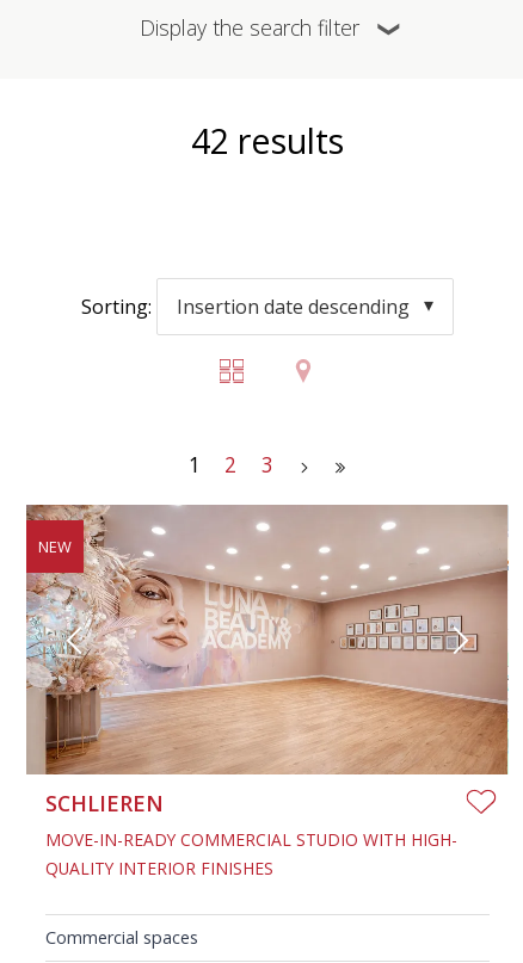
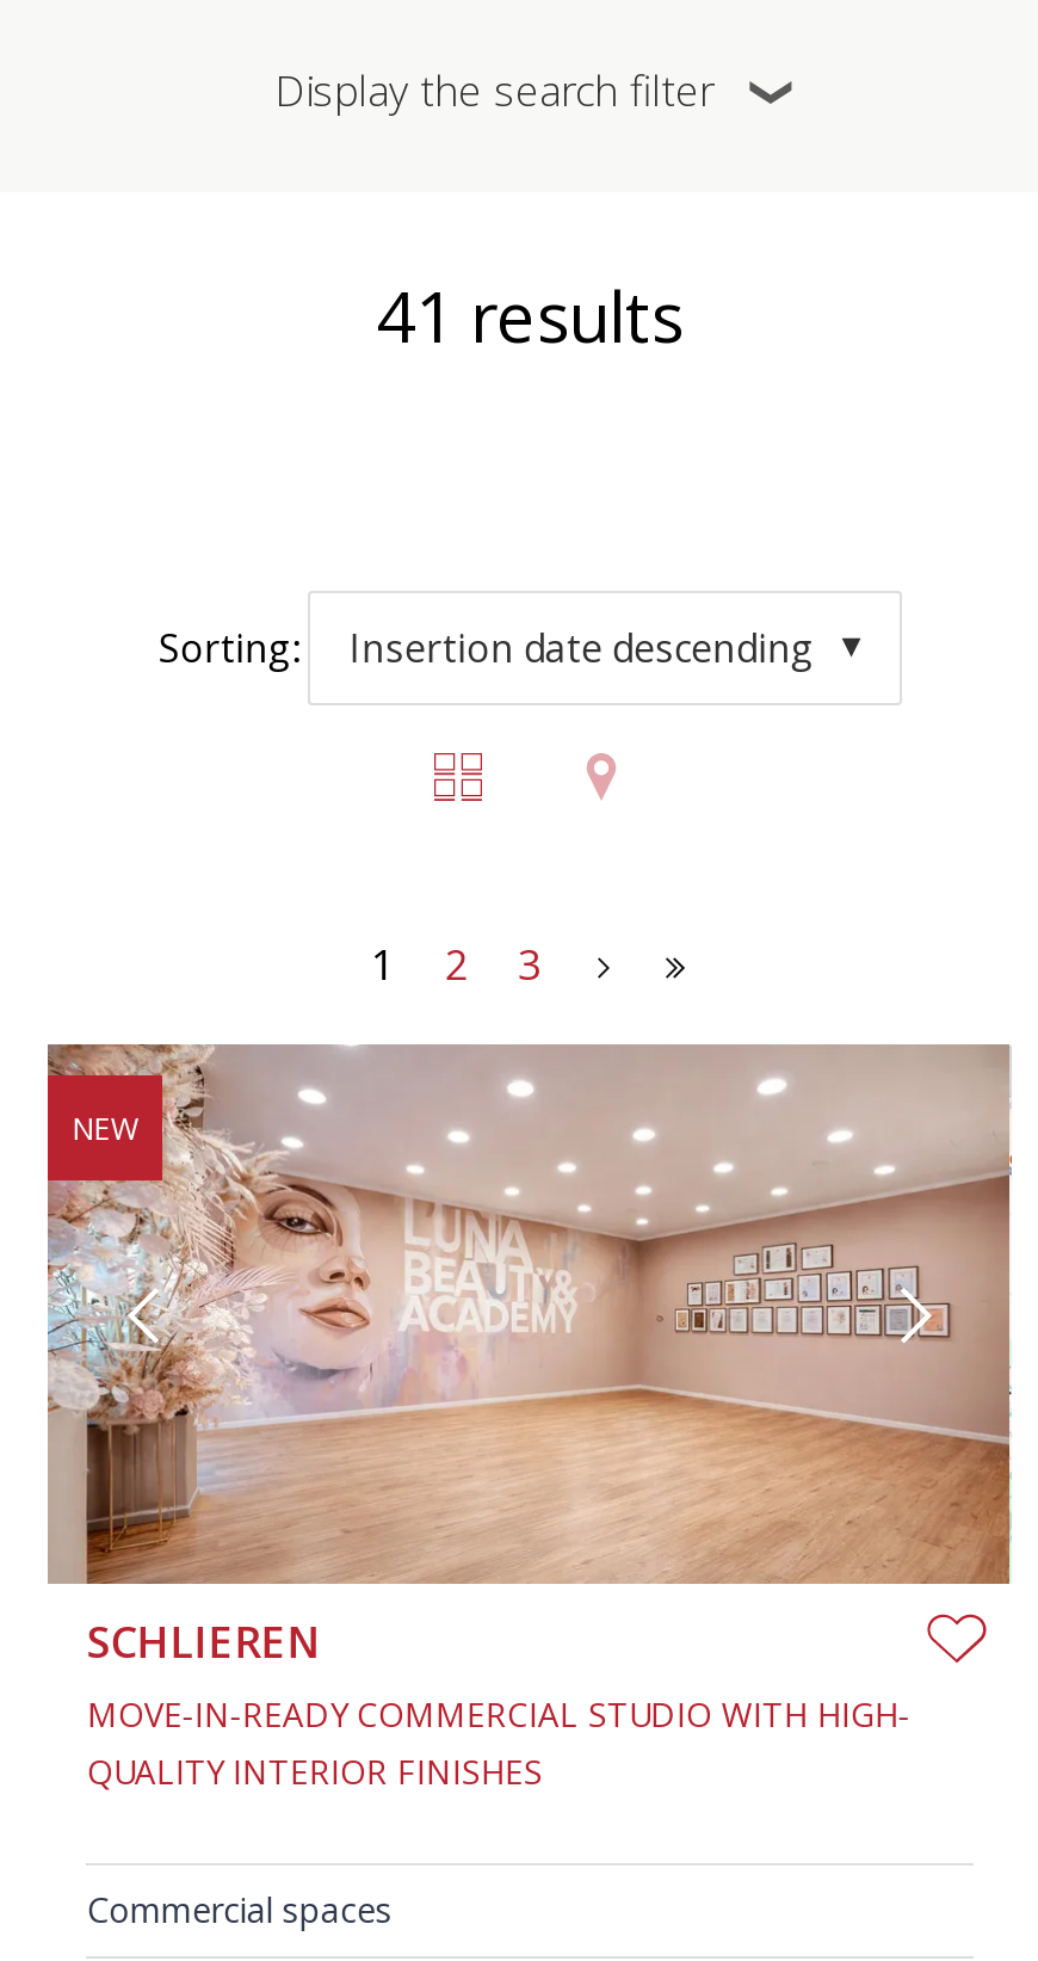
- 42 results
+ 41 results
